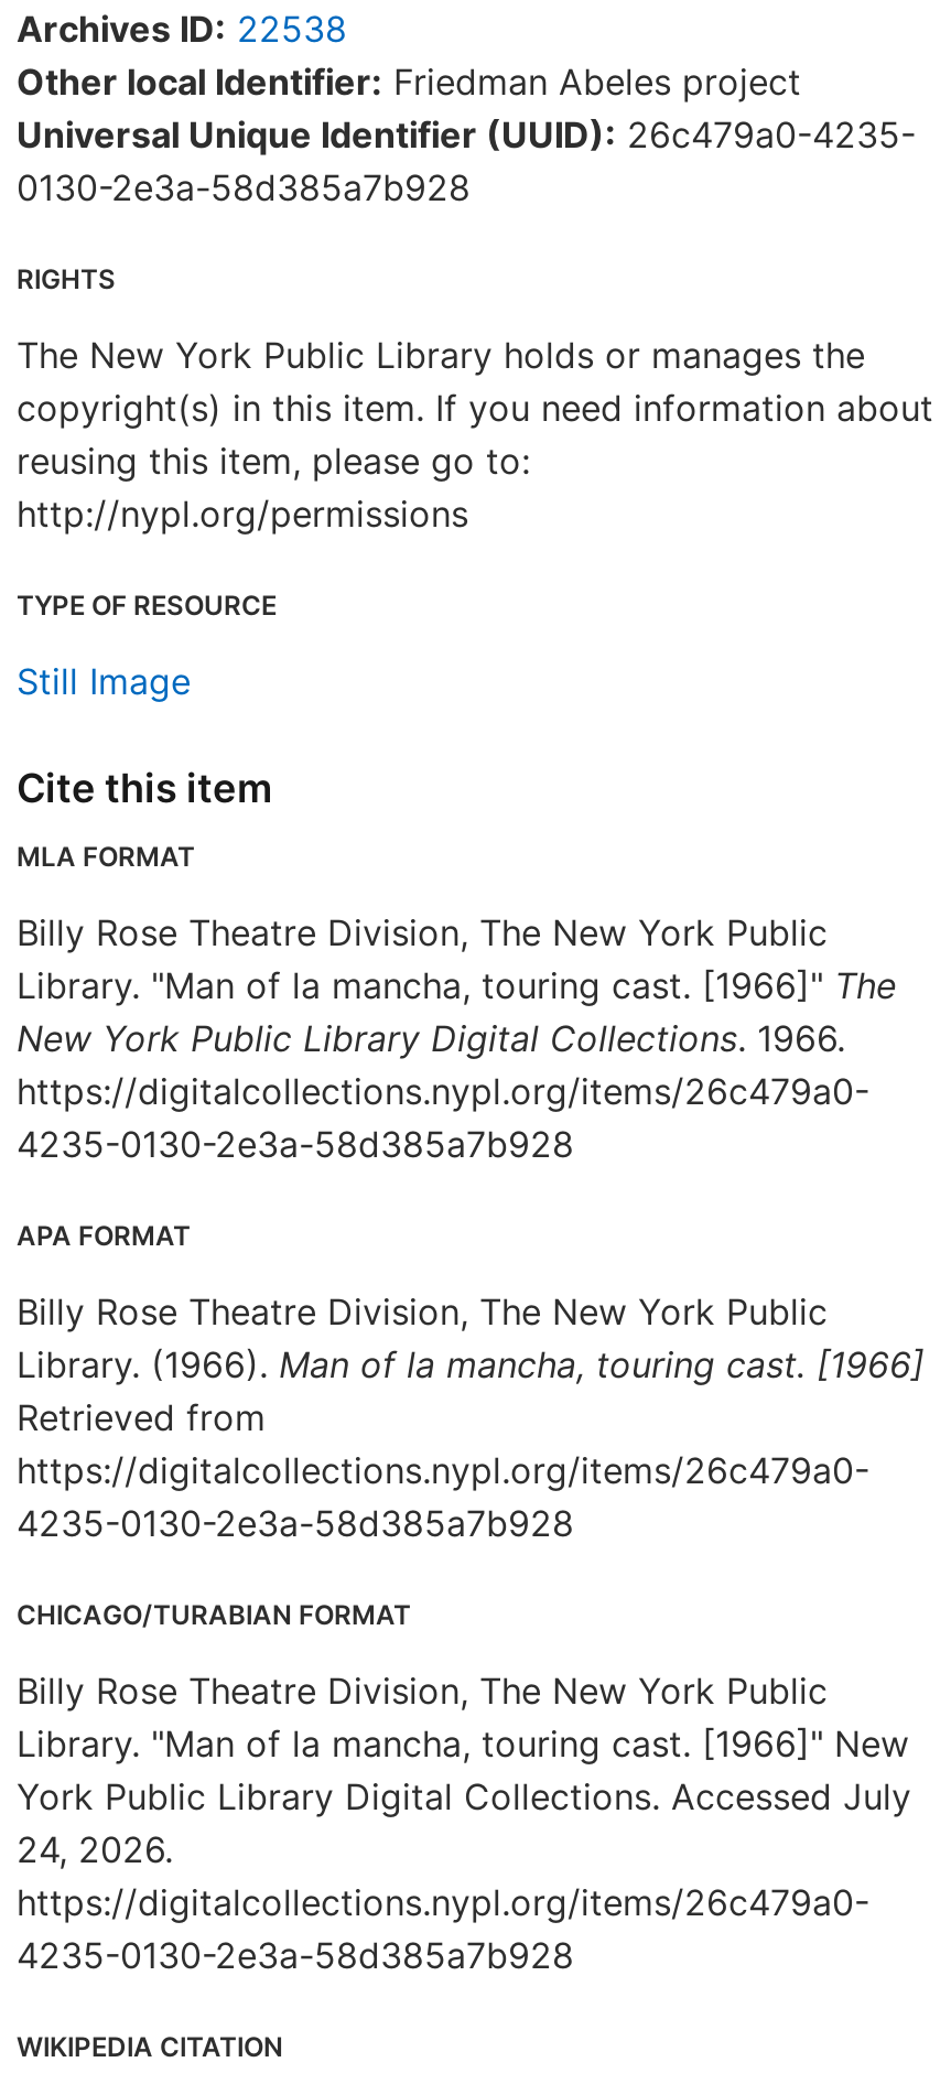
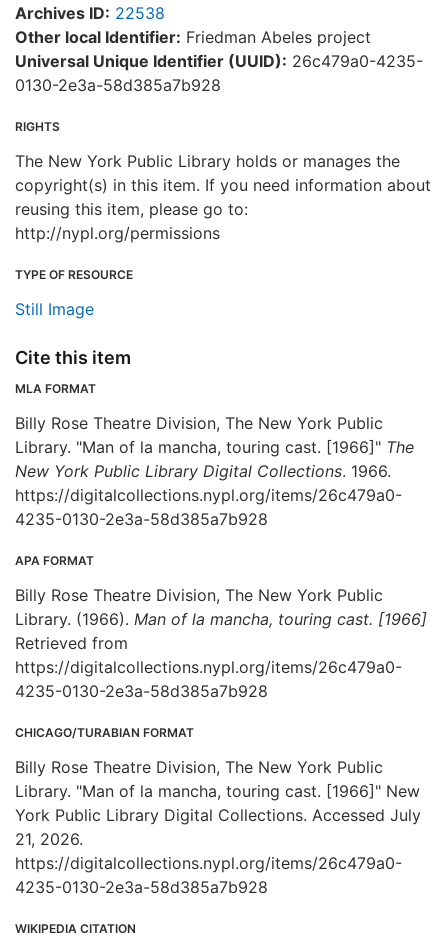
- 24, 2026.
+ 21, 2026.
